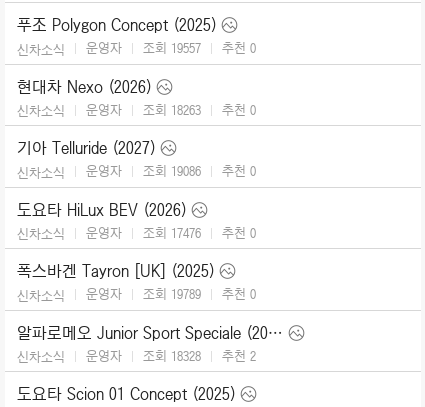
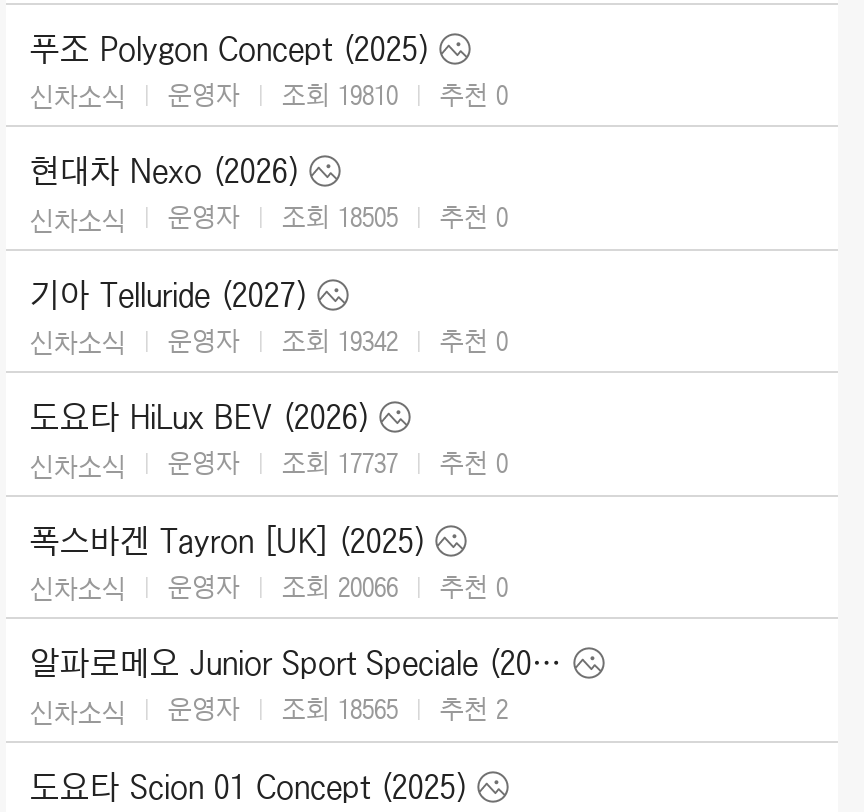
- 신차소식 운영자 조회 19557 추천 0
+ 신차소식 운영자 조회 19810 추천 0

- 신차소식 운영자 조회 18263 추천 0
+ 신차소식 운영자 조회 18505 추천 0

- 신차소식 운영자 조회 19086 추천 0
+ 신차소식 운영자 조회 19342 추천 0

- 신차소식 운영자 조회 17476 추천 0
+ 신차소식 운영자 조회 17737 추천 0

- 신차소식 운영자 조회 19789 추천 0
+ 신차소식 운영자 조회 20066 추천 0

- 신차소식 운영자 조회 18328 추천 2
+ 신차소식 운영자 조회 18565 추천 2
